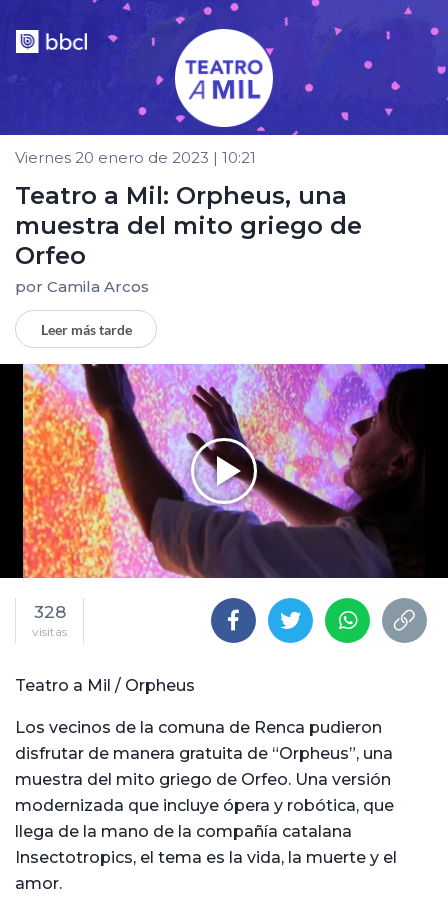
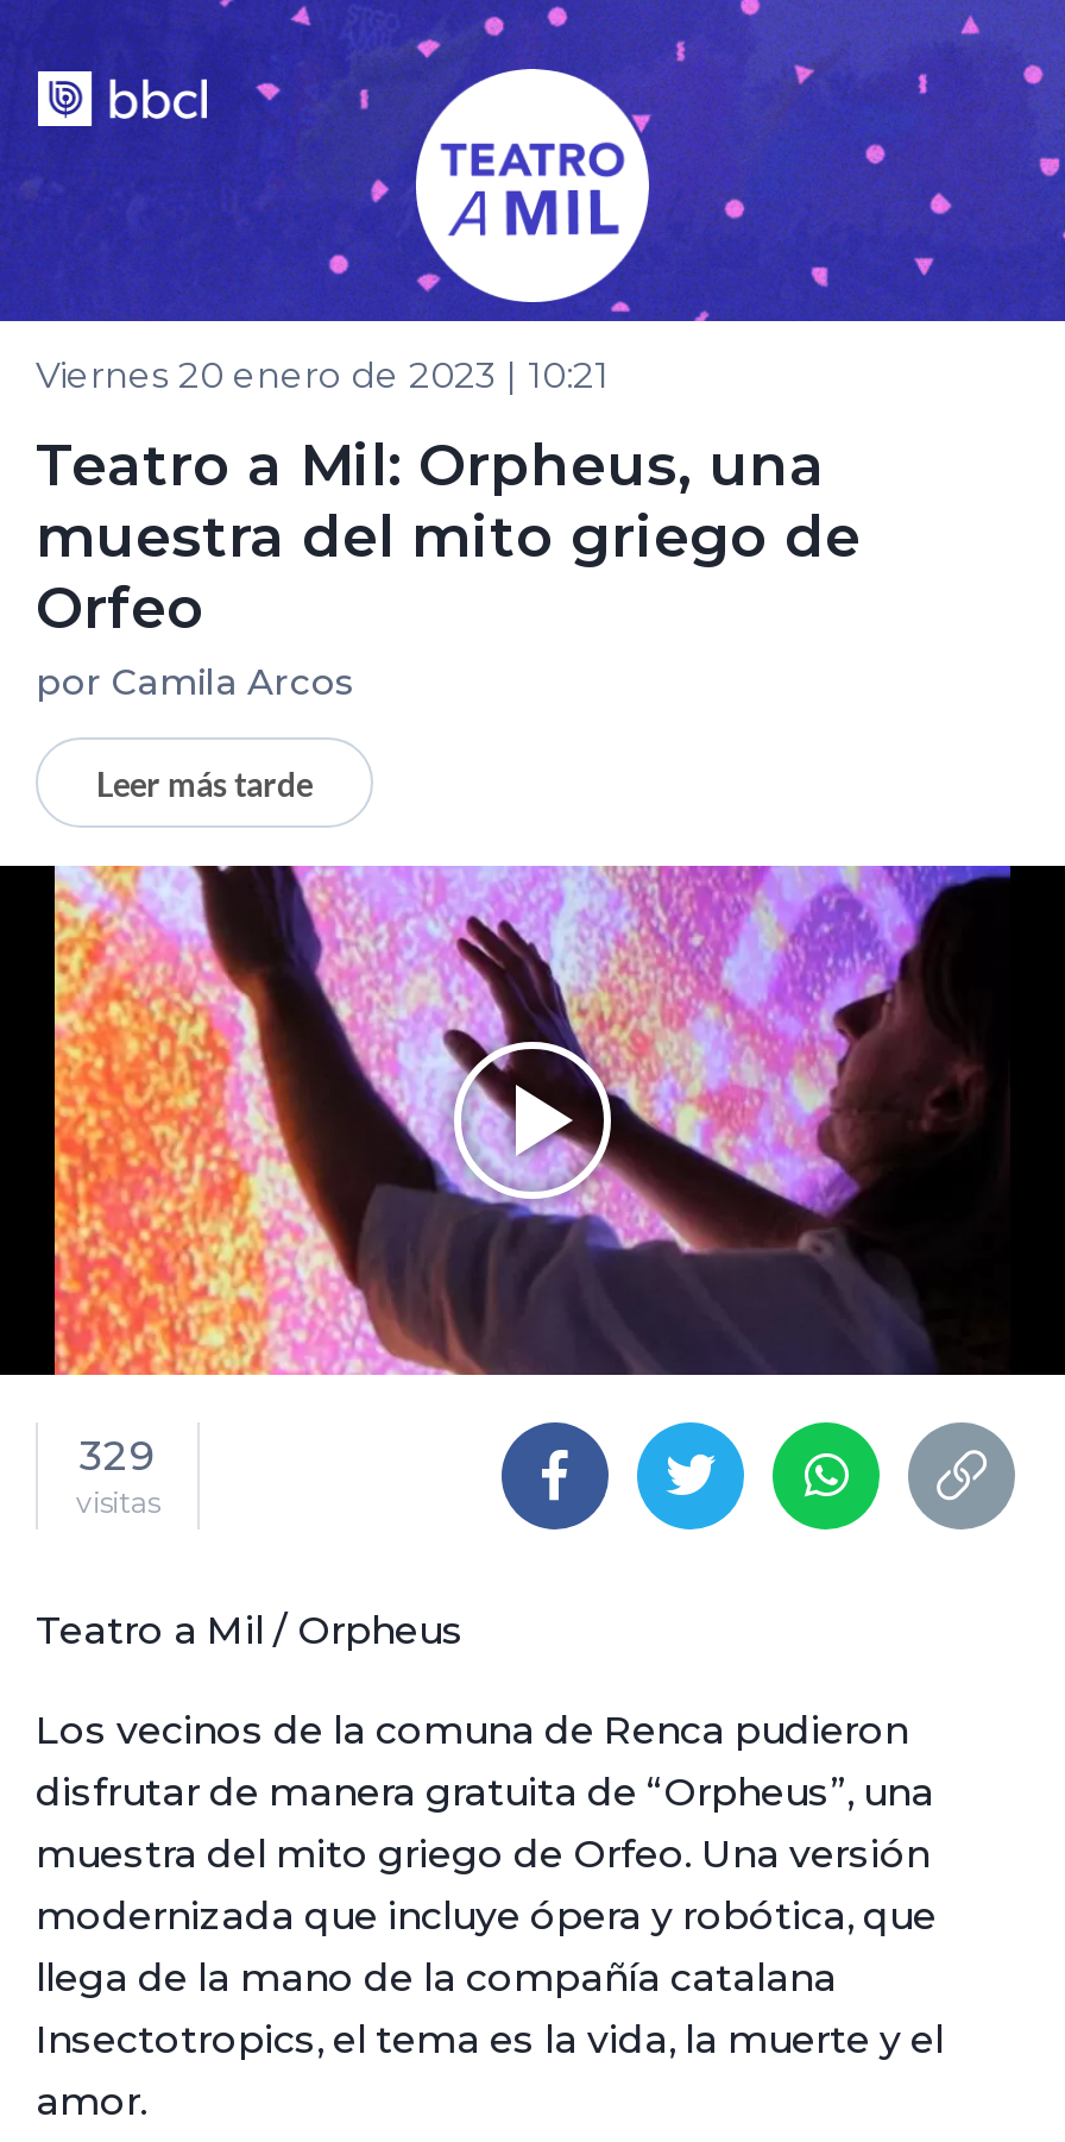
- 328
+ 329
